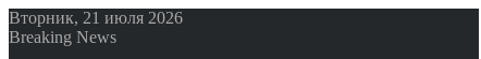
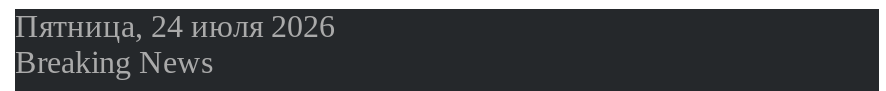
- Вторник, 21 июля 2026
+ Пятница, 24 июля 2026
